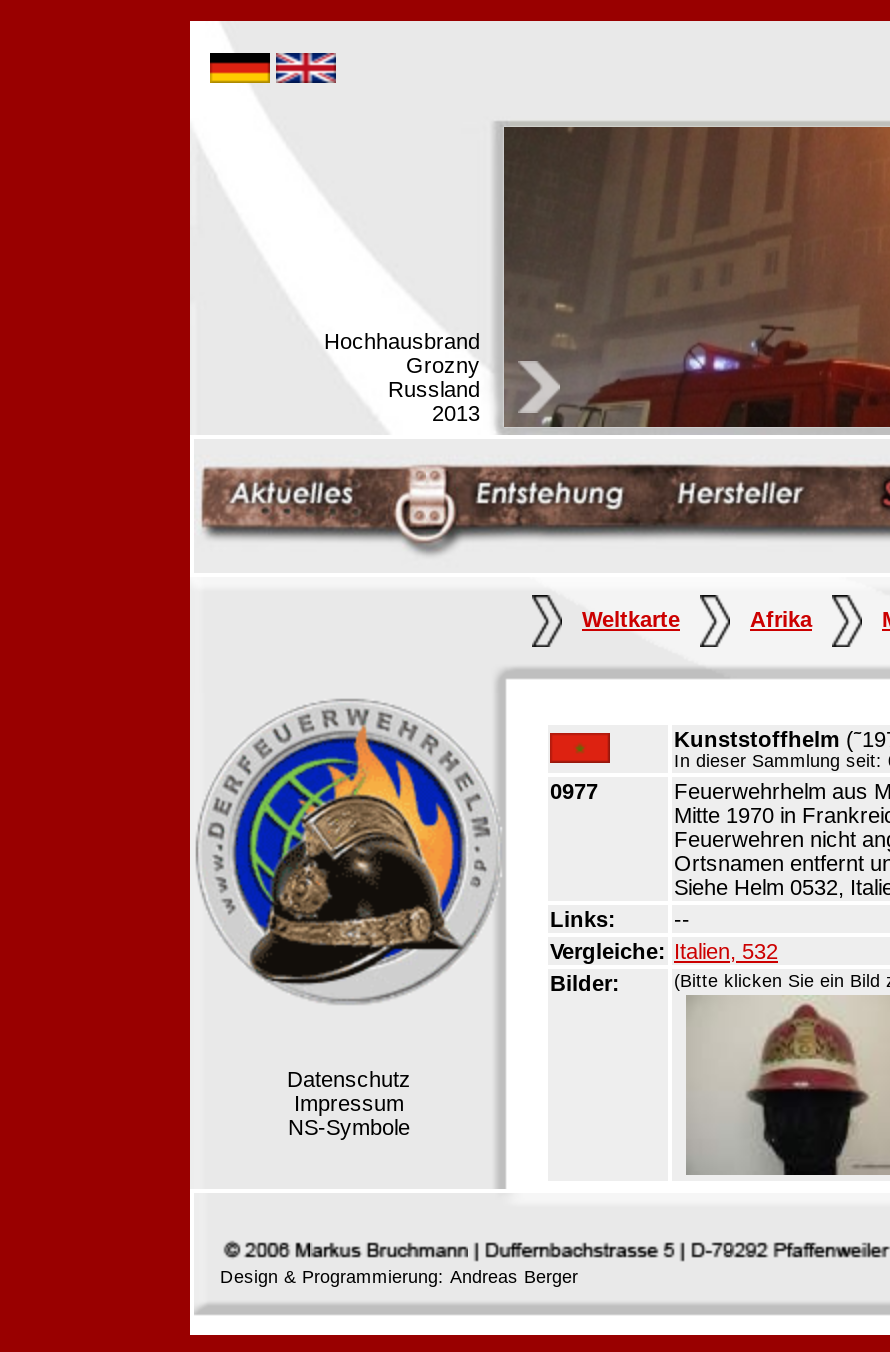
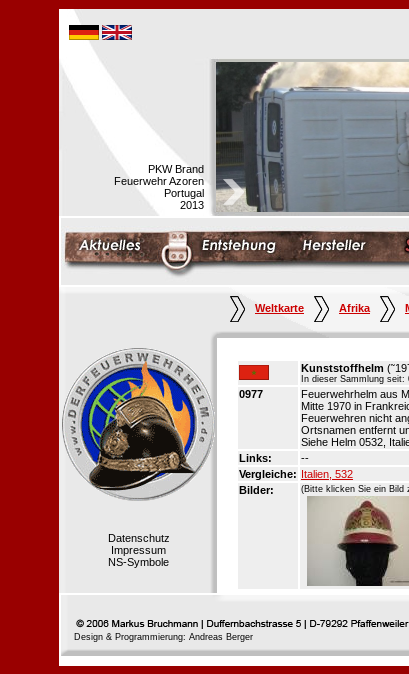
- [image]
- Hochhausbrand
- Grozny
- Russland
+ [image]
+ PKW Brand
+ Feuerwehr Azoren
+ Portugal
